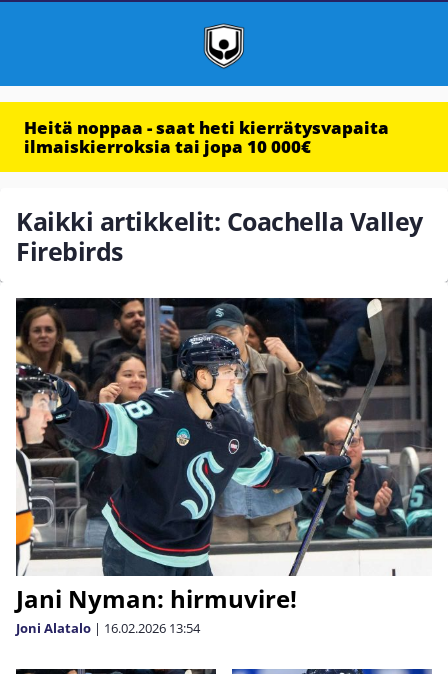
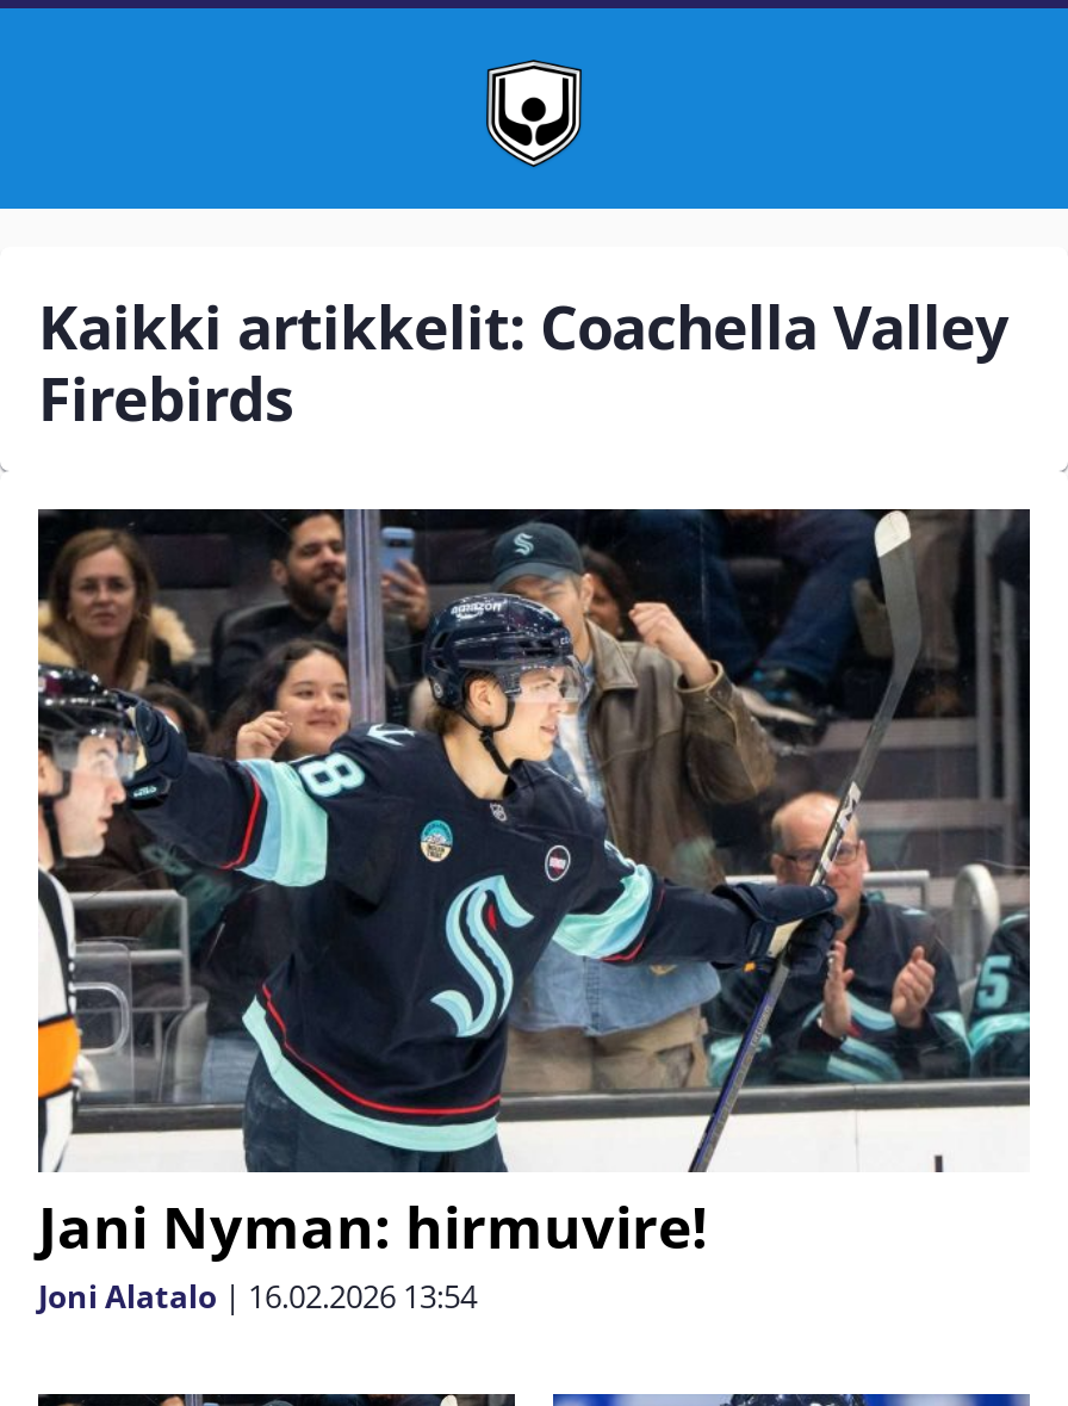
- Heitä noppaa - saat heti kierrätysvapaita
- ilmaiskierroksia tai jopa 10 000€
